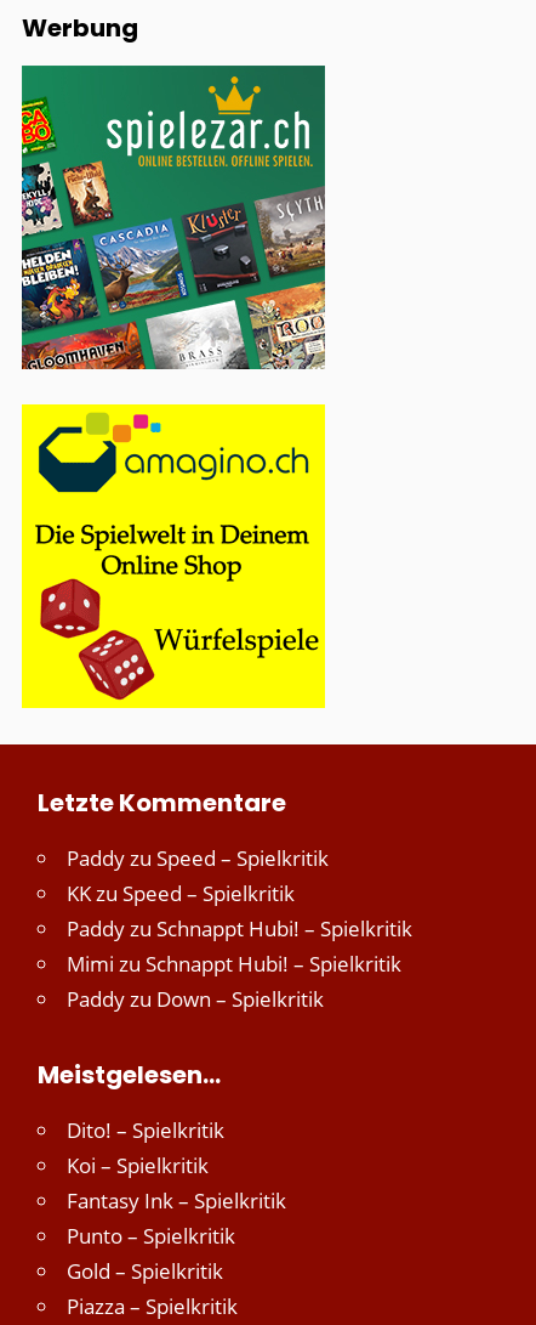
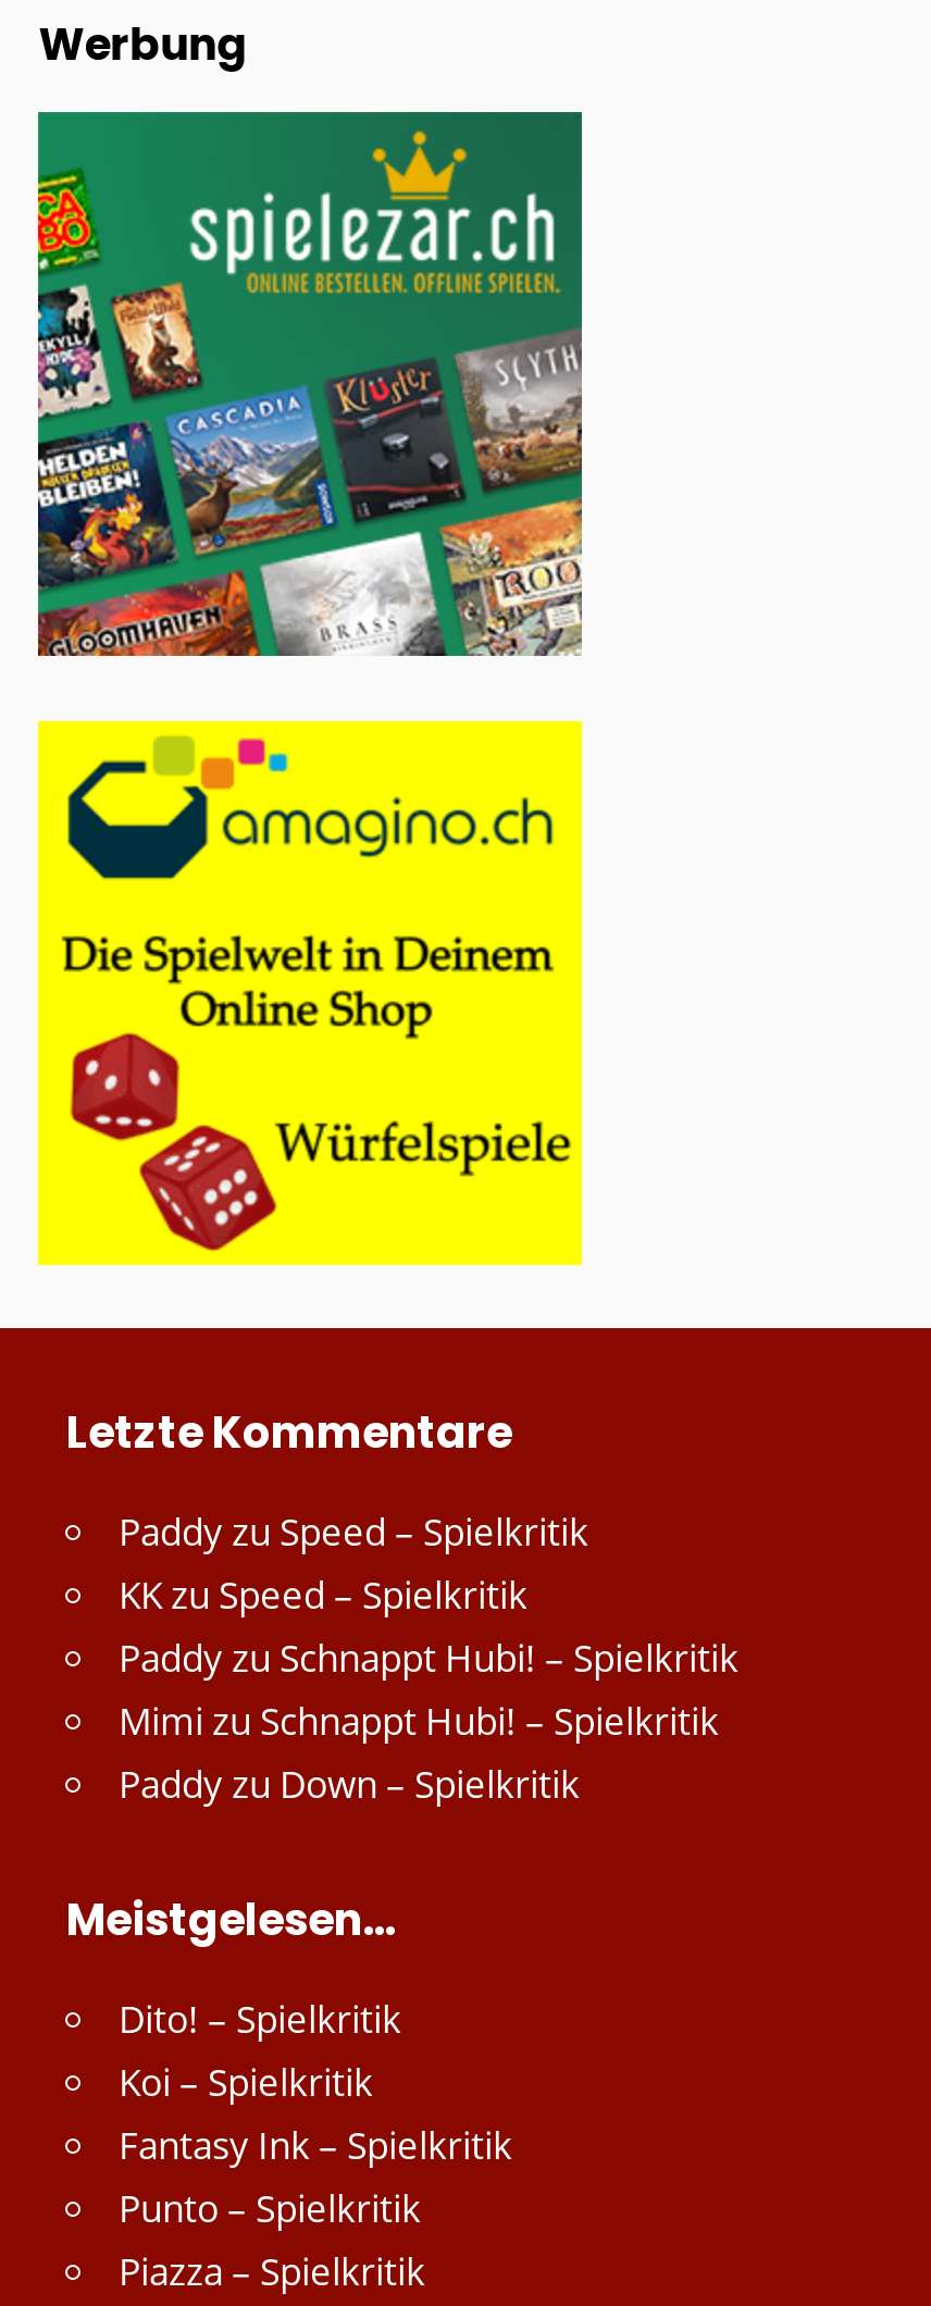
- Gold – Spielkritik
